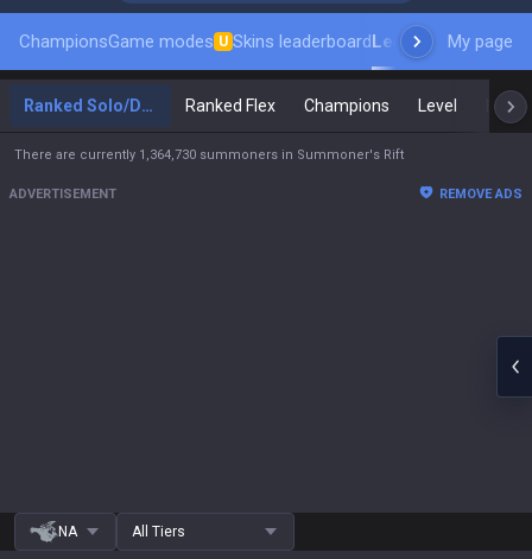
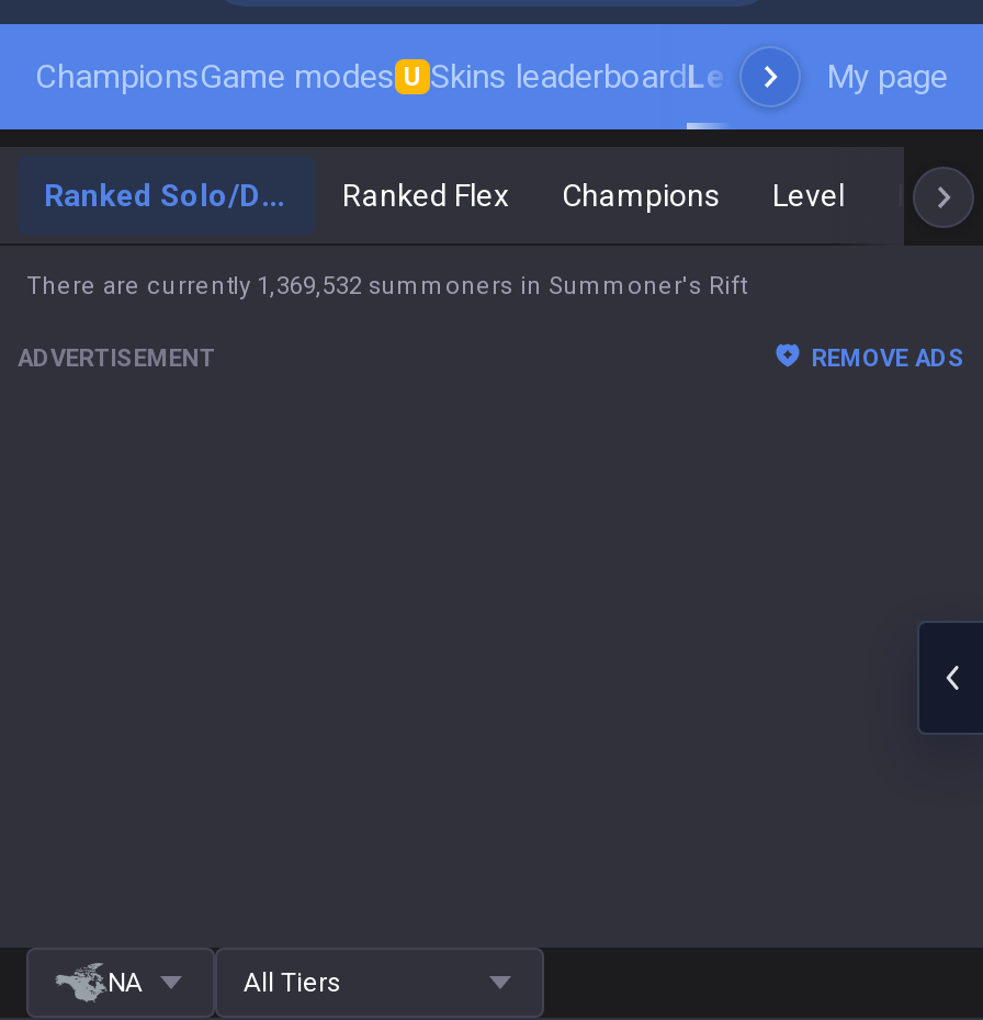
- There are currently 1,364,730 summoners in Summoner's Rift
+ There are currently 1,369,532 summoners in Summoner's Rift
